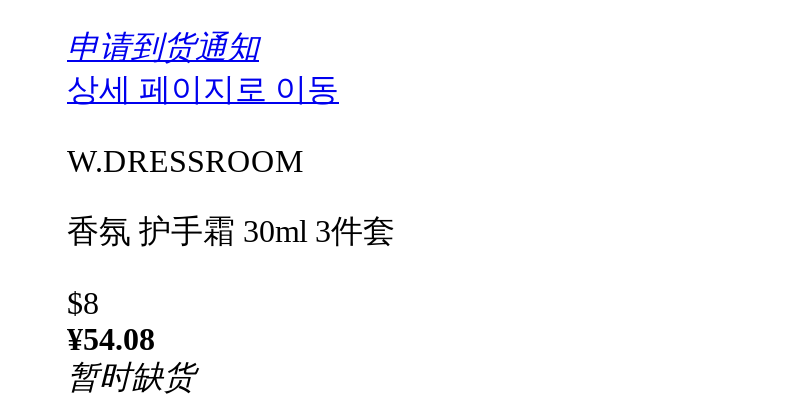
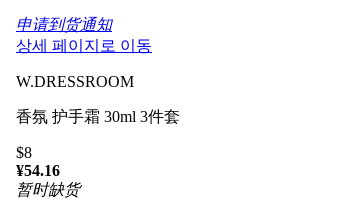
- ¥54.08
+ ¥54.16
